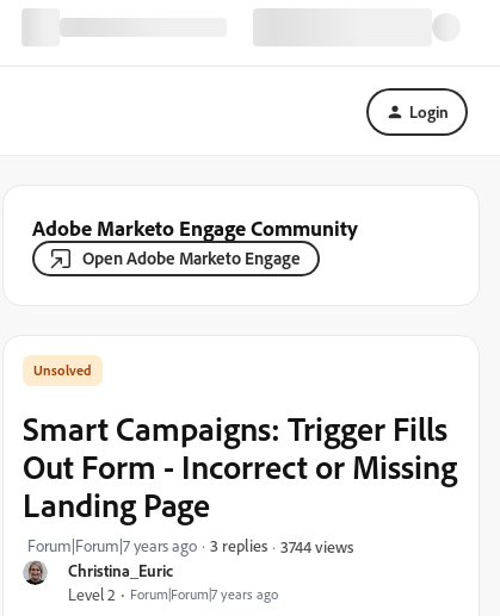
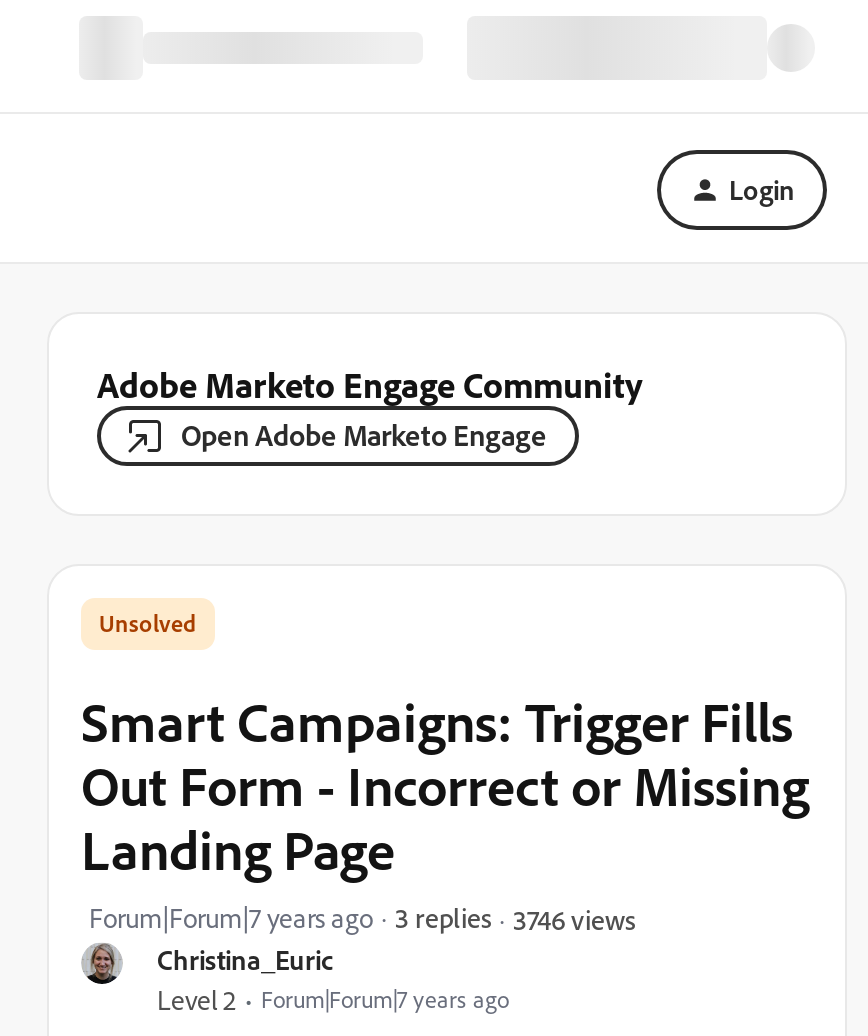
- 3744 views
+ 3746 views
